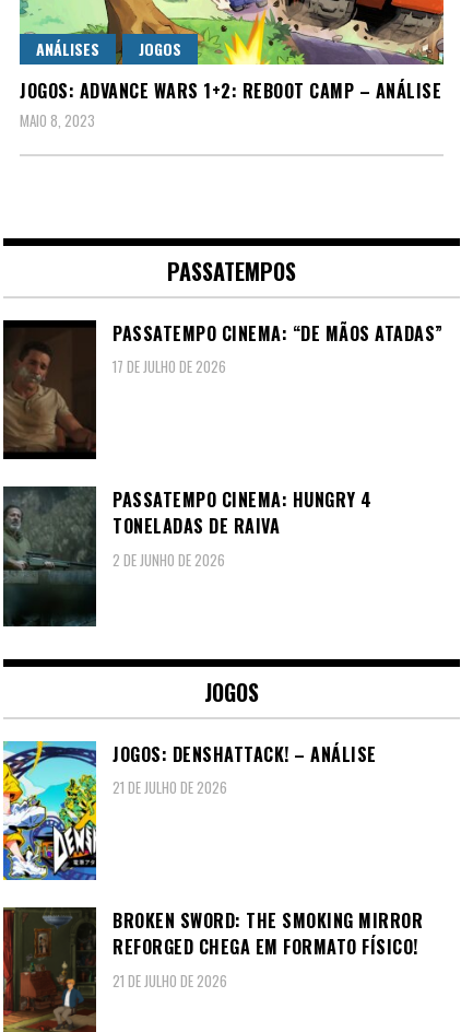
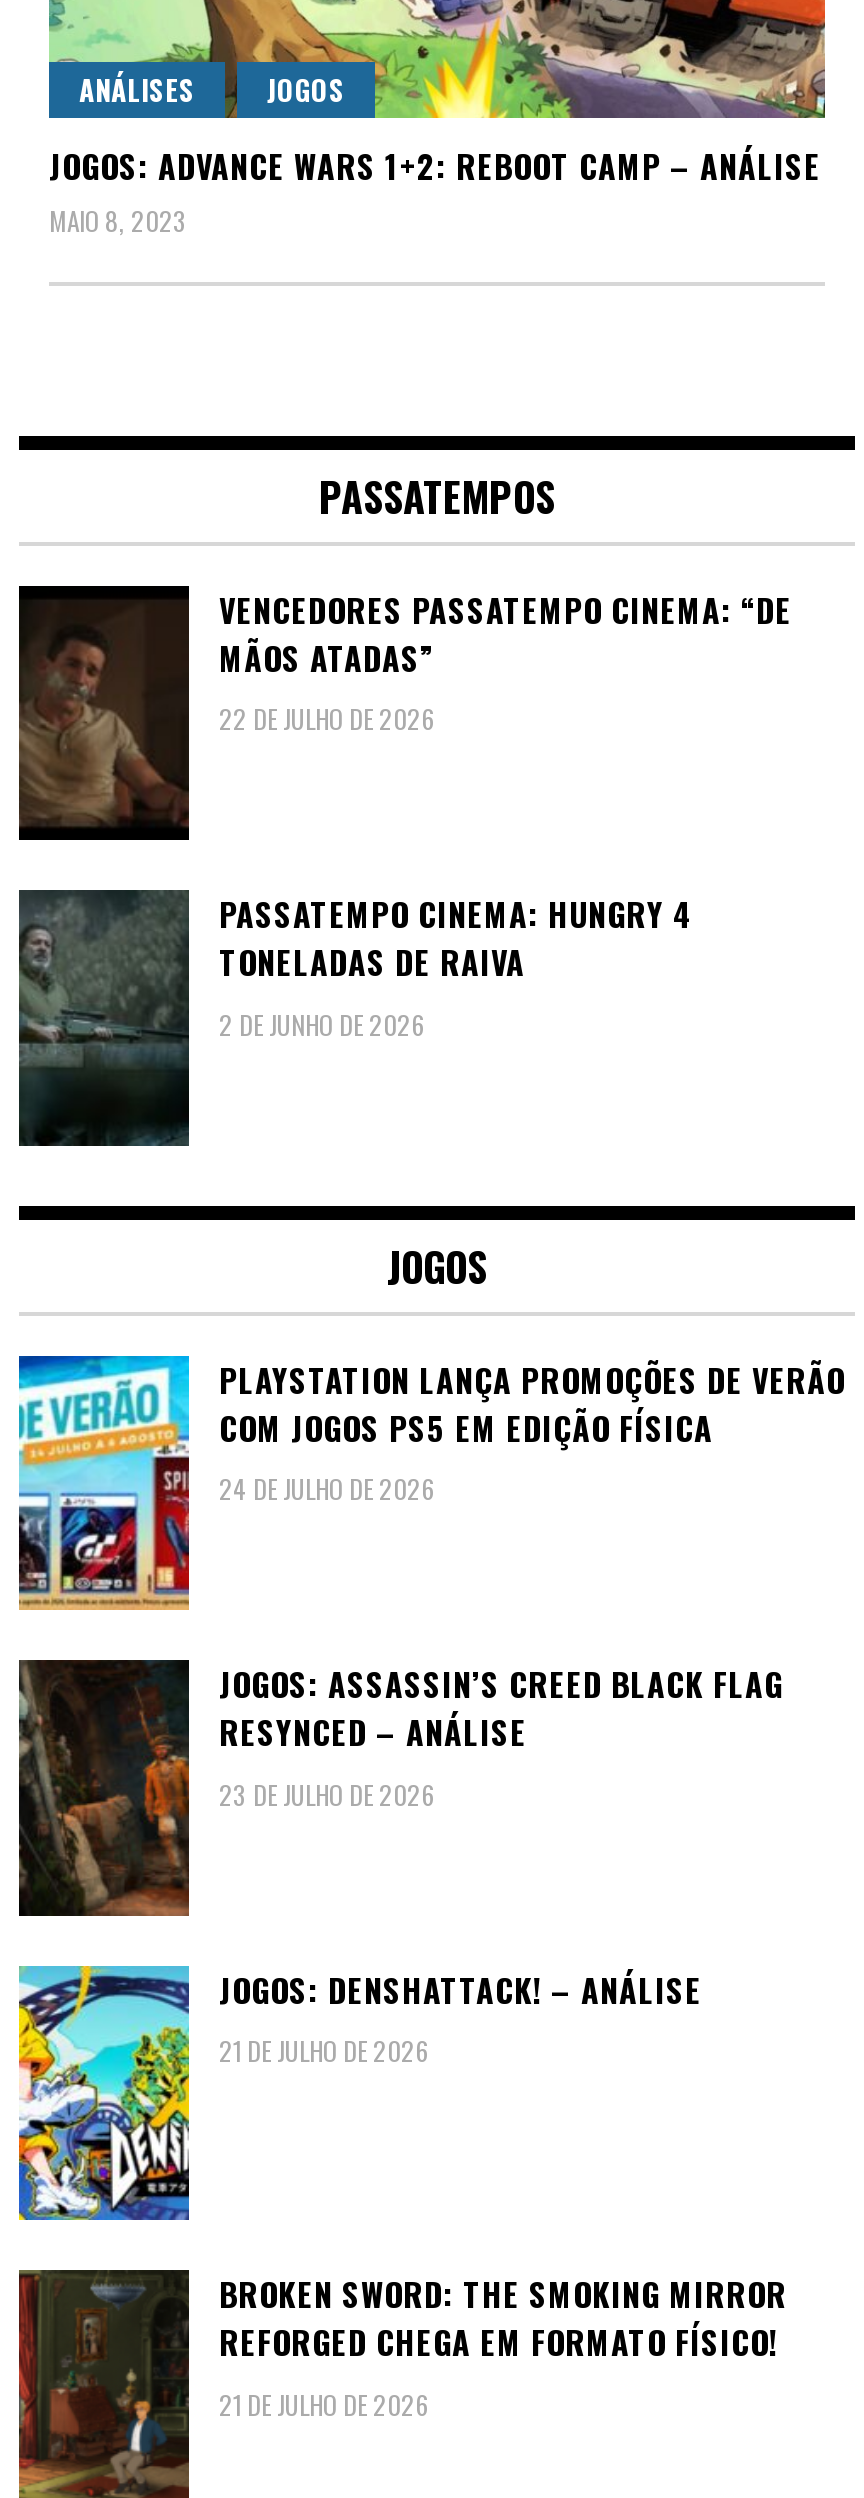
- PASSATEMPO CINEMA: “DE MÃOS ATADAS”
- 17 DE JULHO DE 2026
+ VENCEDORES PASSATEMPO CINEMA: “DE
+ MÃOS ATADAS”
+ 22 DE JULHO DE 2026

+ [image]
+ PLAYSTATION LANÇA PROMOÇÕES DE VERÃO
+ COM JOGOS PS5 EM EDIÇÃO FÍSICA
+ 24 DE JULHO DE 2026

+ [image]
+ JOGOS: ASSASSIN’S CREED BLACK FLAG
+ RESYNCED – ANÁLISE
+ 23 DE JULHO DE 2026
